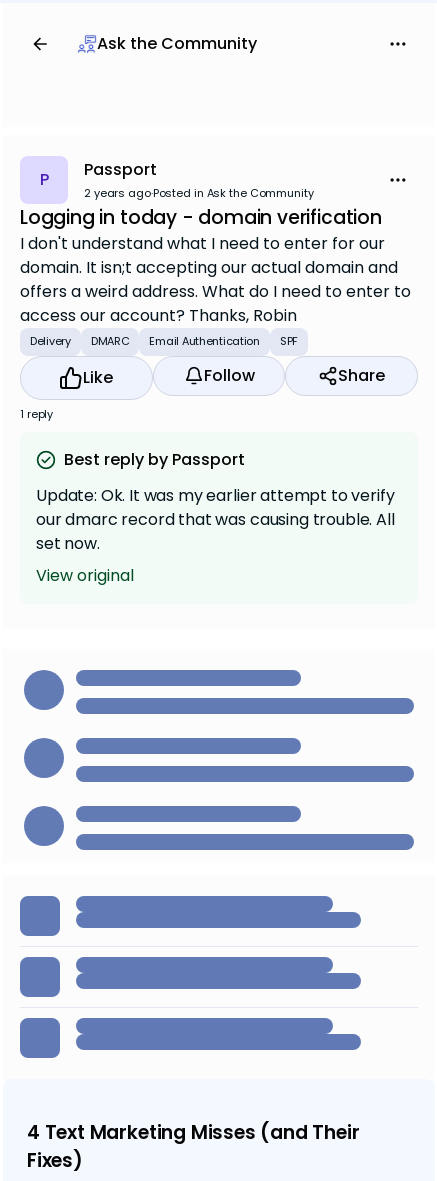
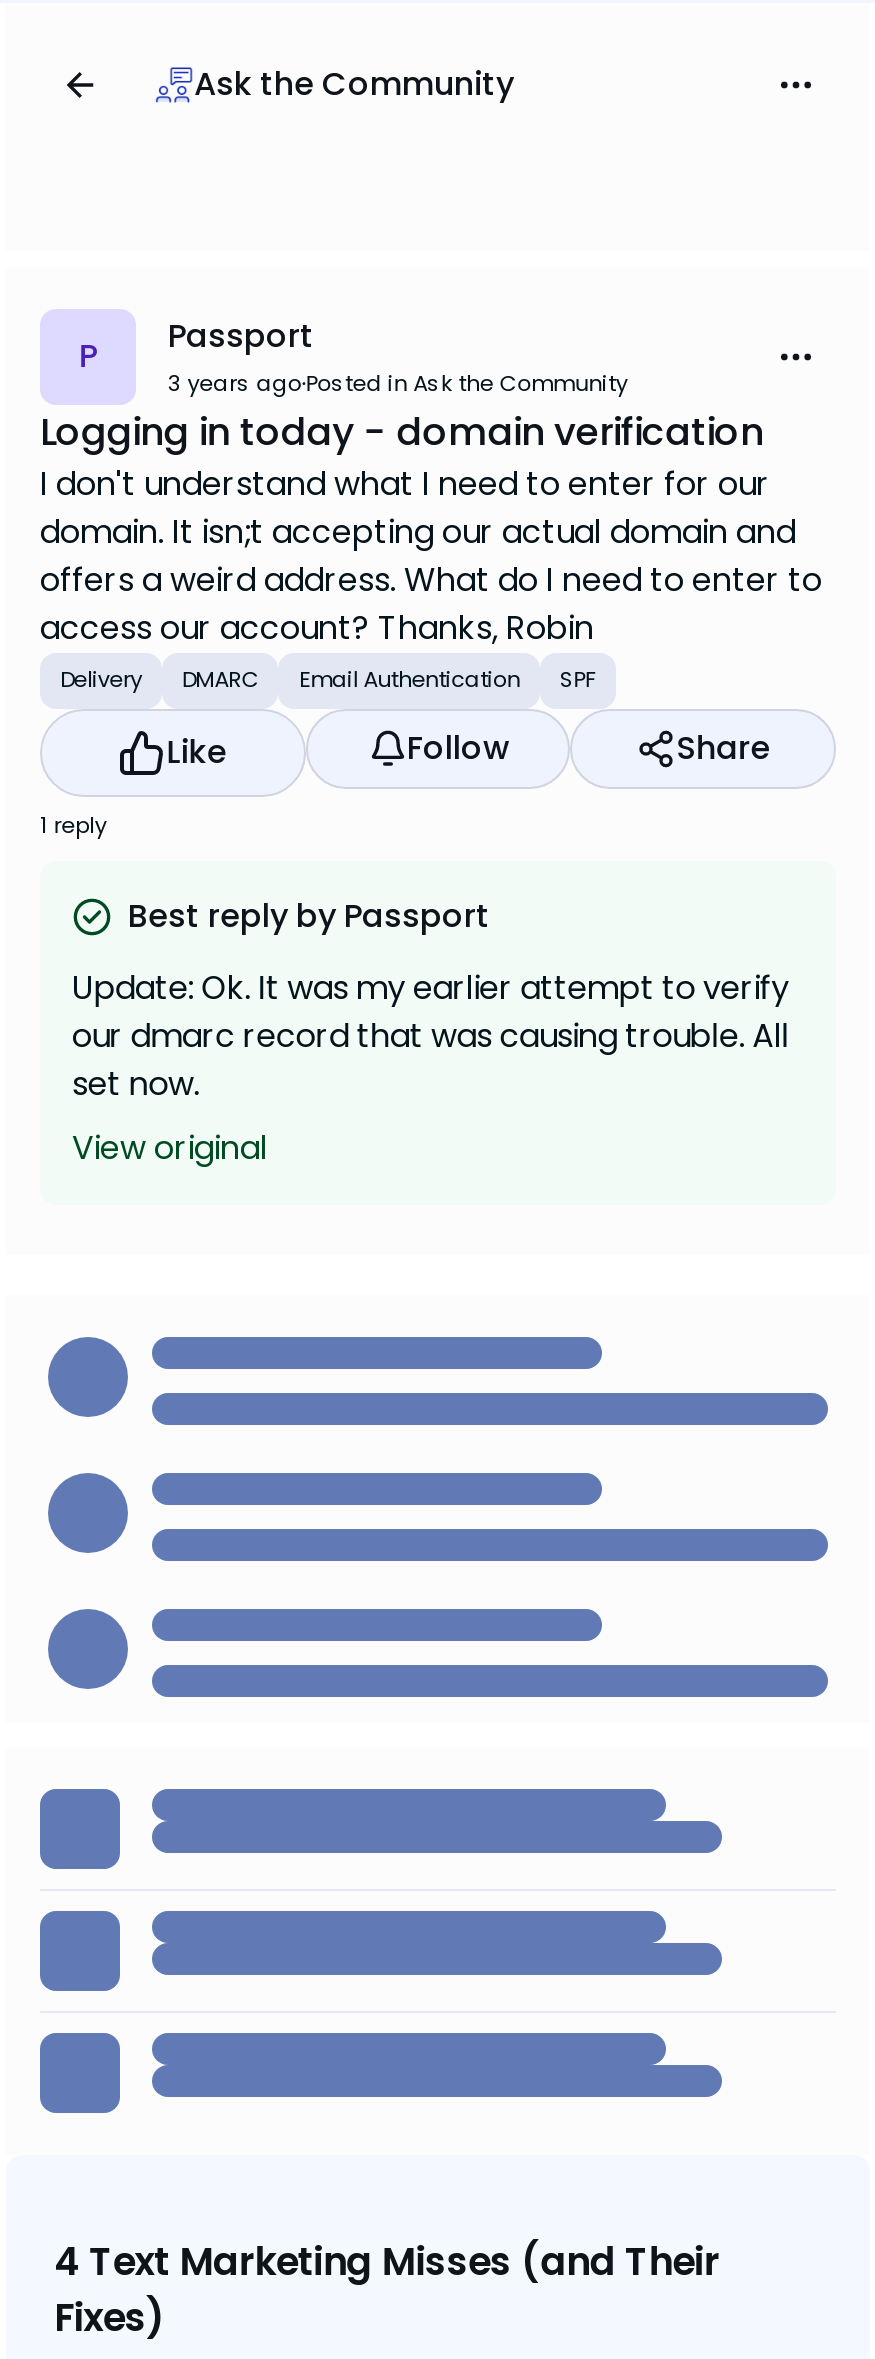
- 2 years ago Posted in Ask the Community
+ 3 years ago Posted in Ask the Community
